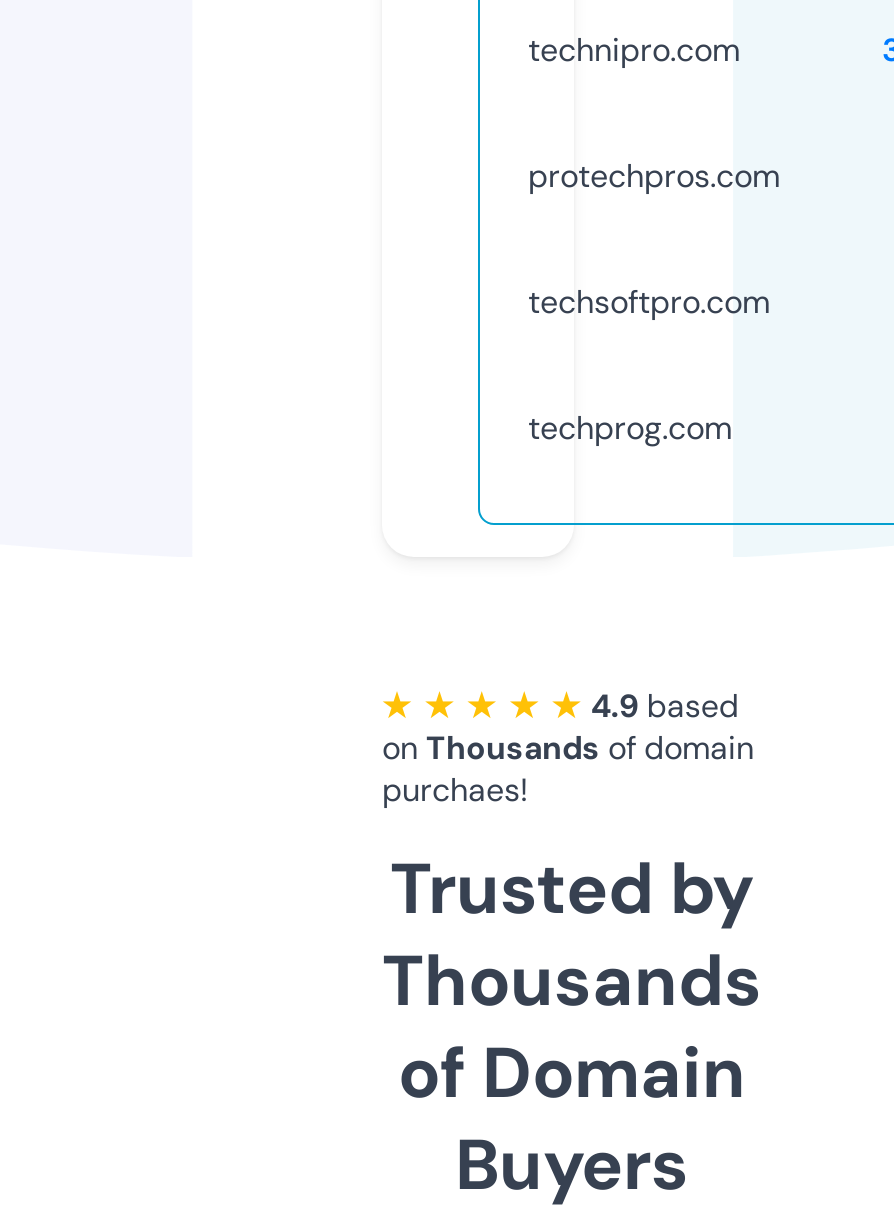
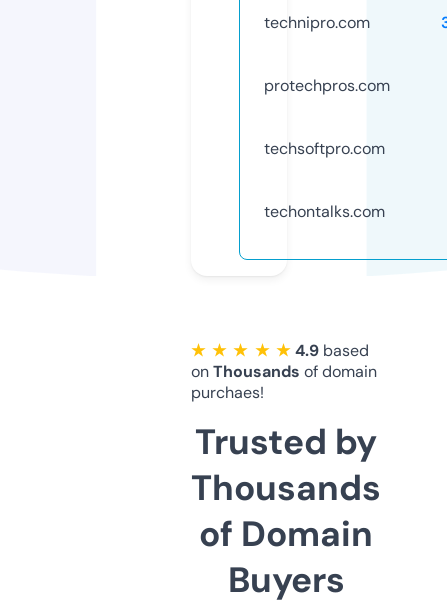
- techprog.com
+ techontalks.com
